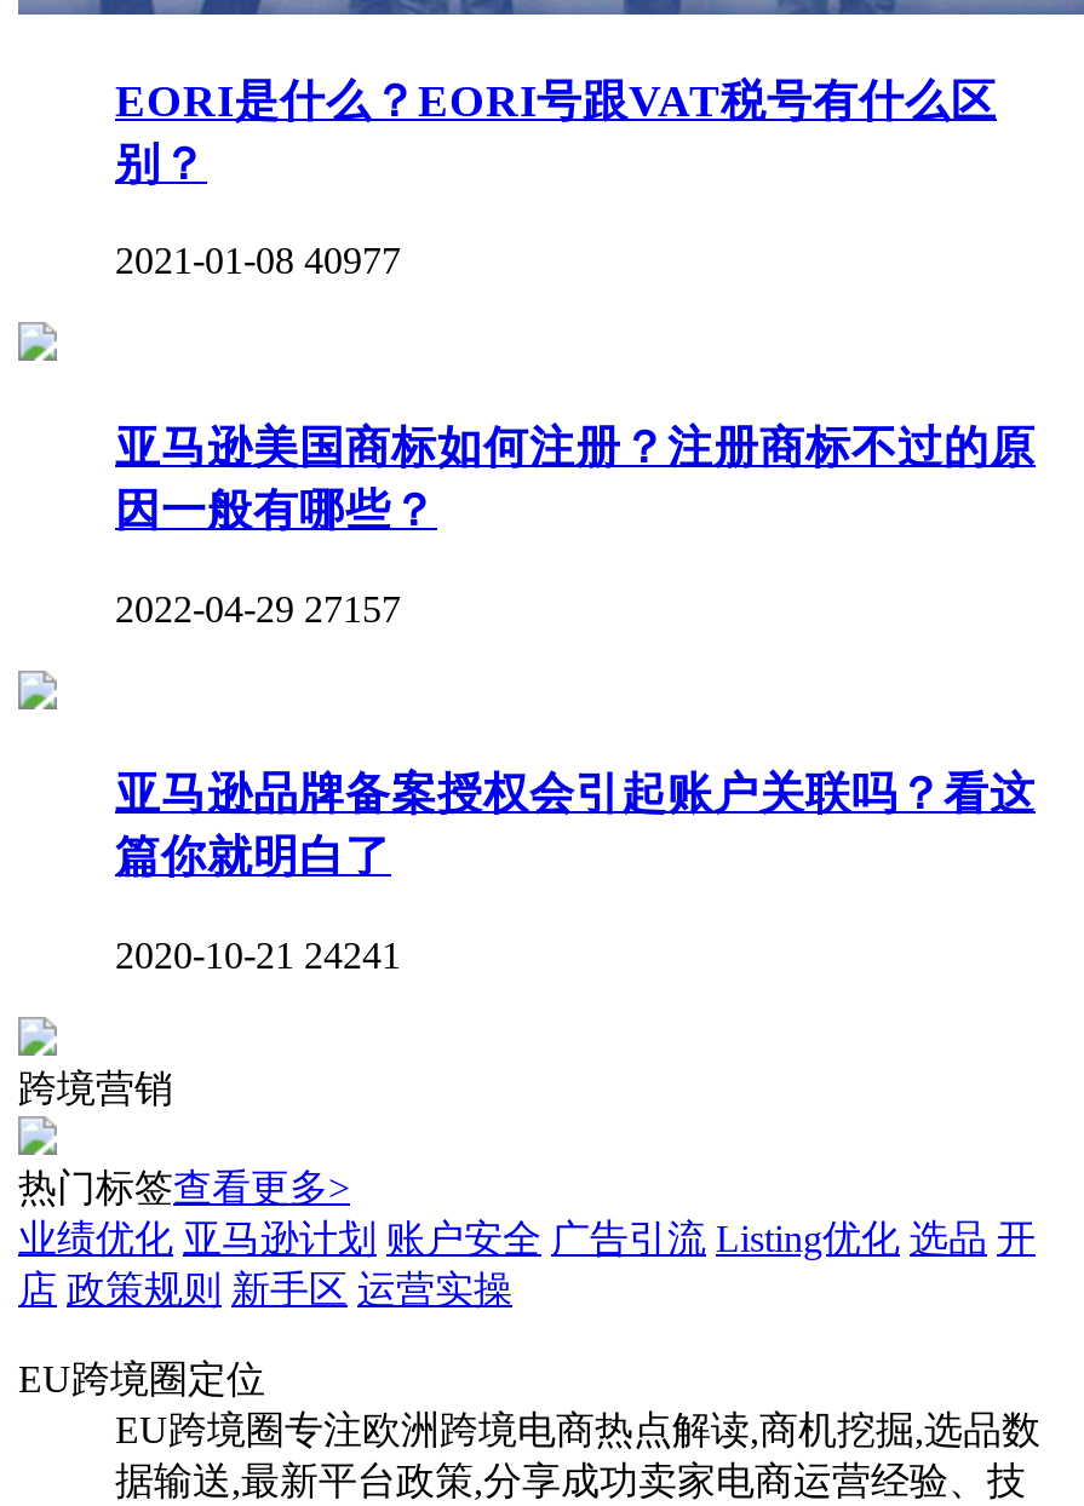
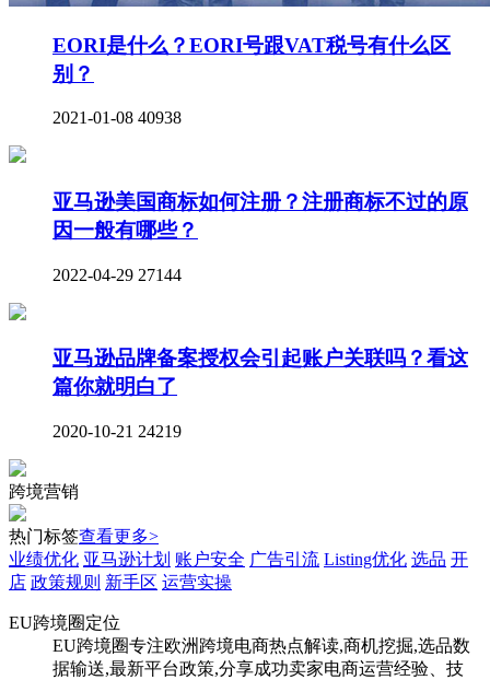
- 2021-01-08 40977
+ 2021-01-08 40938

- 2022-04-29 27157
+ 2022-04-29 27144

- 2020-10-21 24241
+ 2020-10-21 24219
